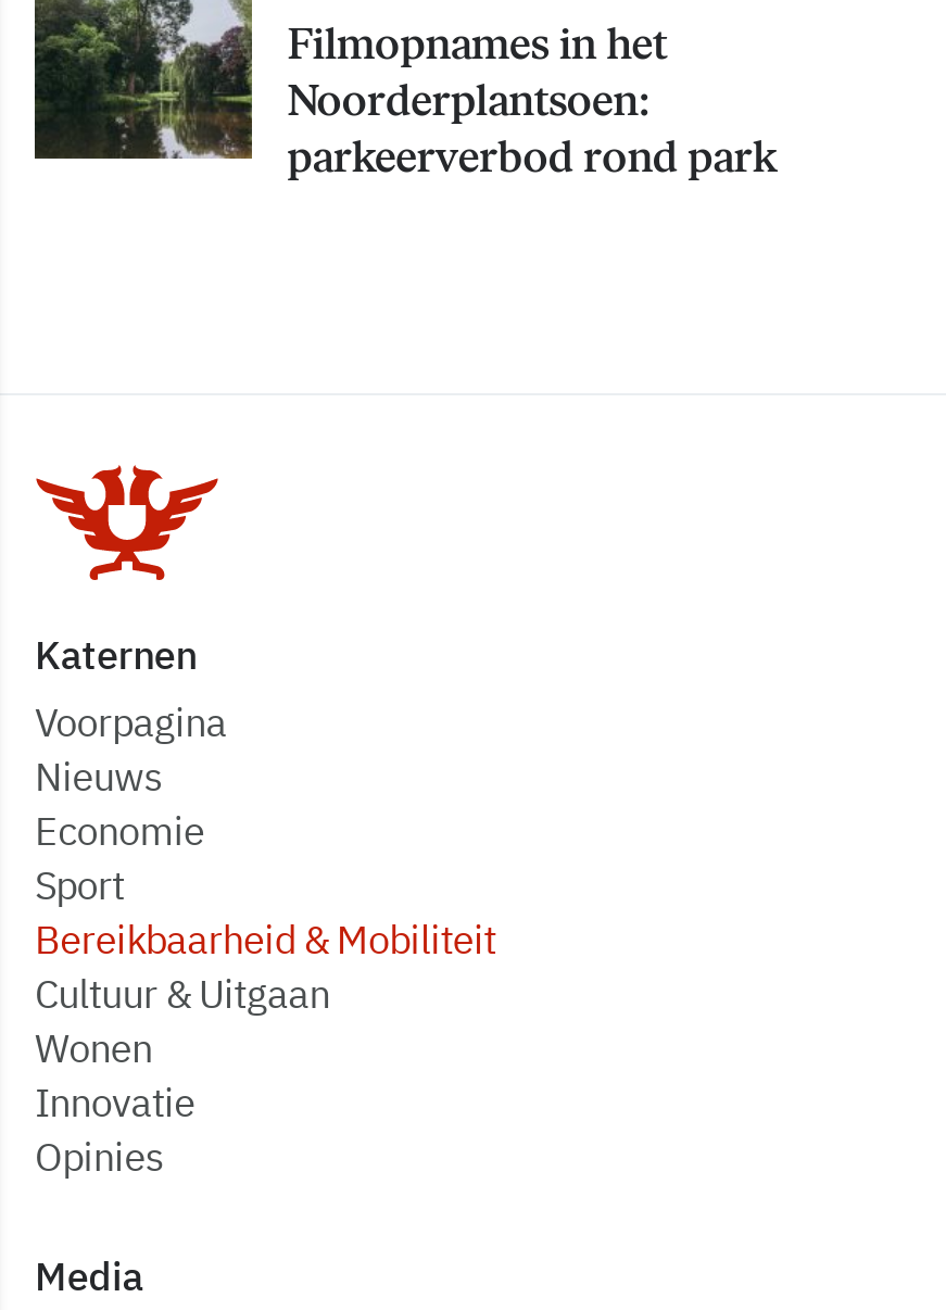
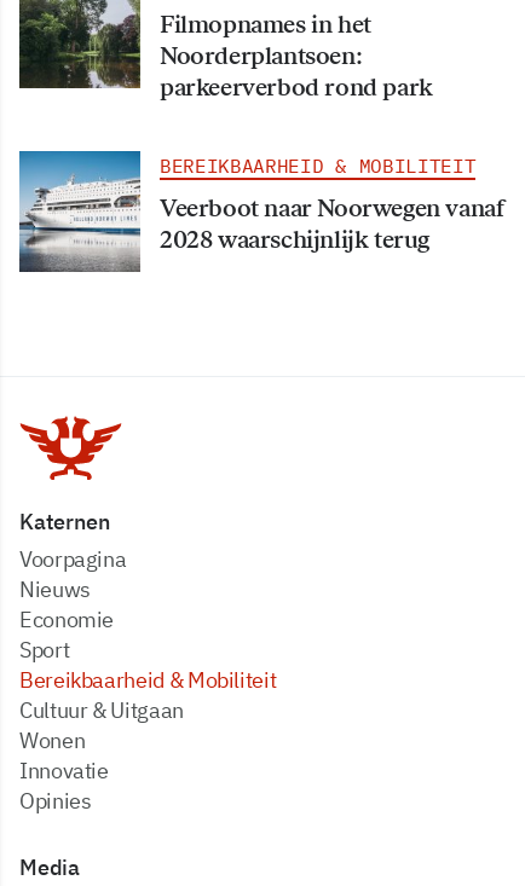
+ [image]
+ BEREIKBAARHEID & MOBILITEIT
+ Veerboot naar Noorwegen vanaf
+ 2028 waarschijnlijk terug
